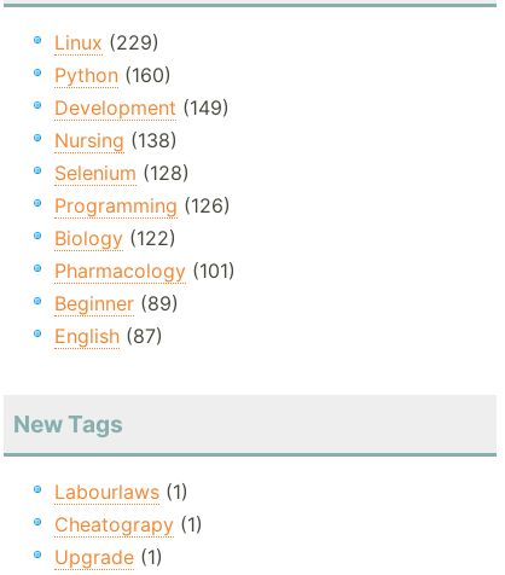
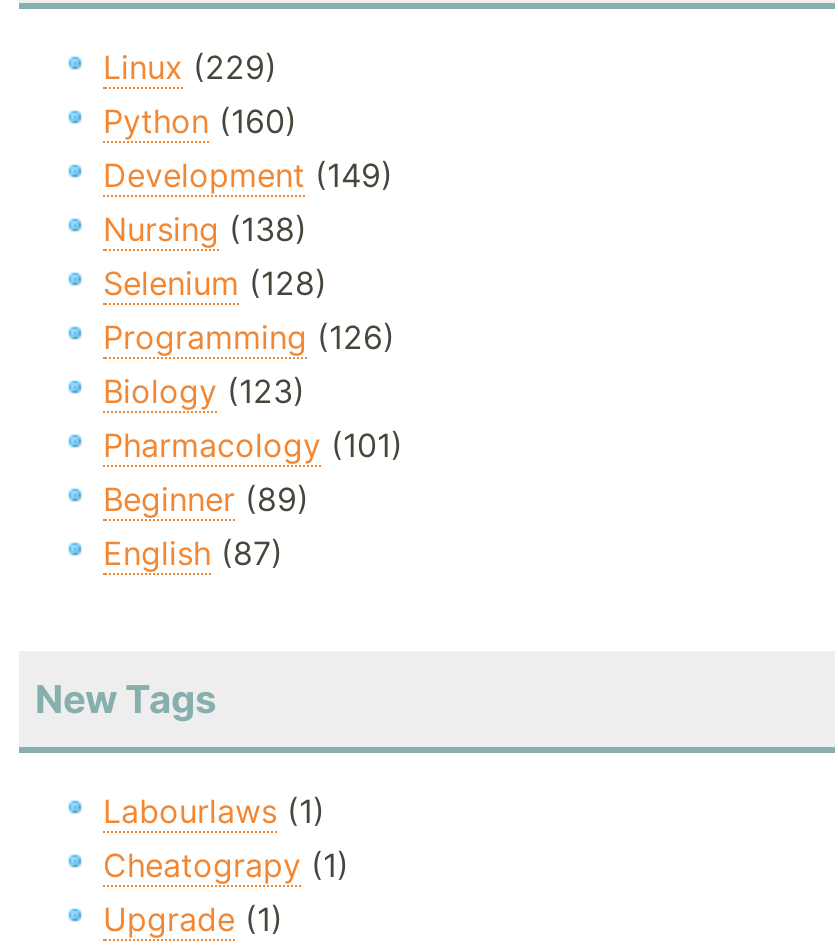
- Biology (122)
+ Biology (123)
